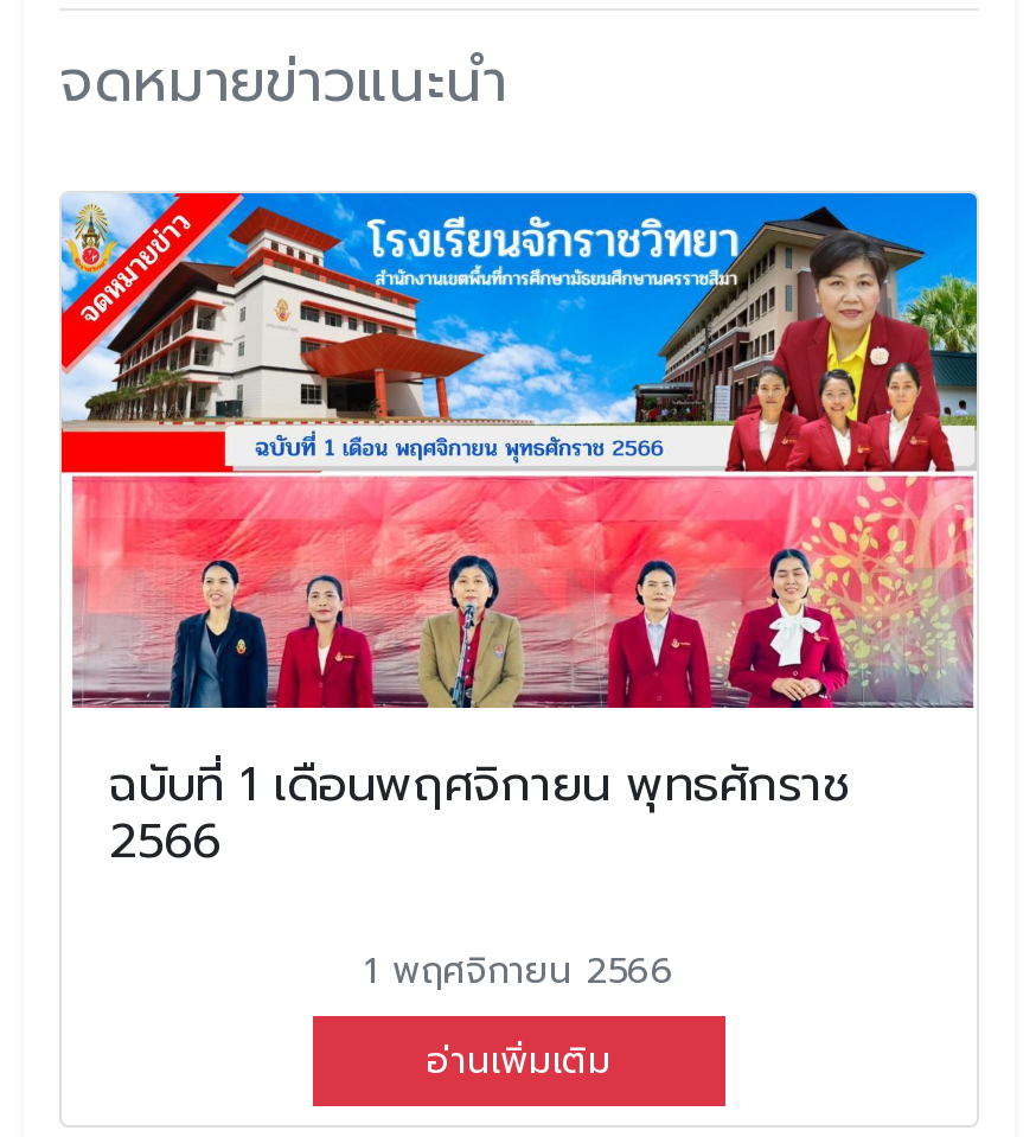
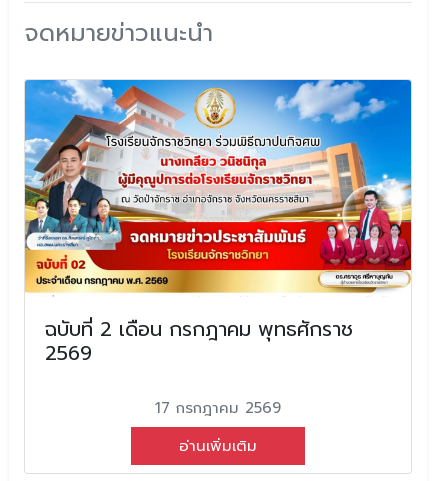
- [image]
- ฉบับที่ 1 เดือนพฤศจิกายน พุทธศักราช
- 2566
+ [image]
+ ฉบับที่ 2 เดือน กรกฎาคม พุทธศักราช
+ 2569

- 1 พฤศจิกายน 2566
+ 17 กรกฎาคม 2569
